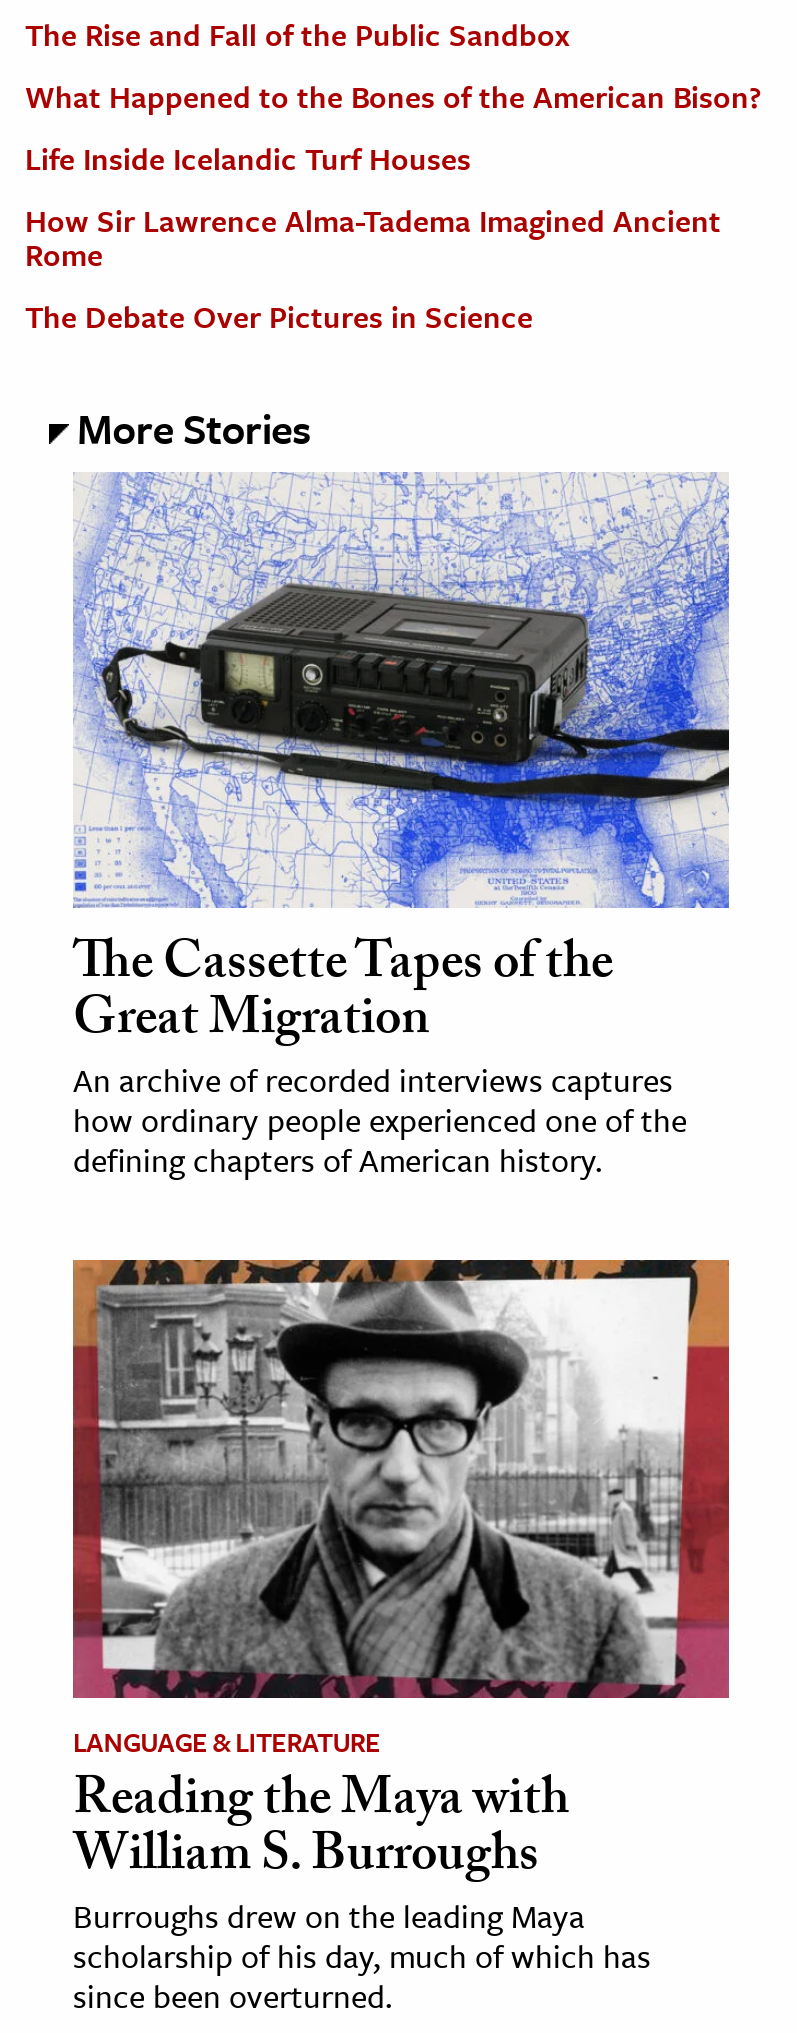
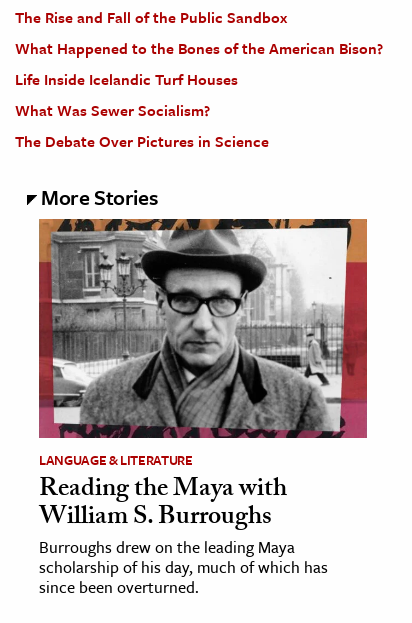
- How Sir Lawrence Alma-Tadema Imagined Ancient
- Rome
+ What Was Sewer Socialism?

- [image]
- The Cassette Tapes of the
- Great Migration
- An archive of recorded interviews captures
- how ordinary people experienced one of the
- defining chapters of American history.
